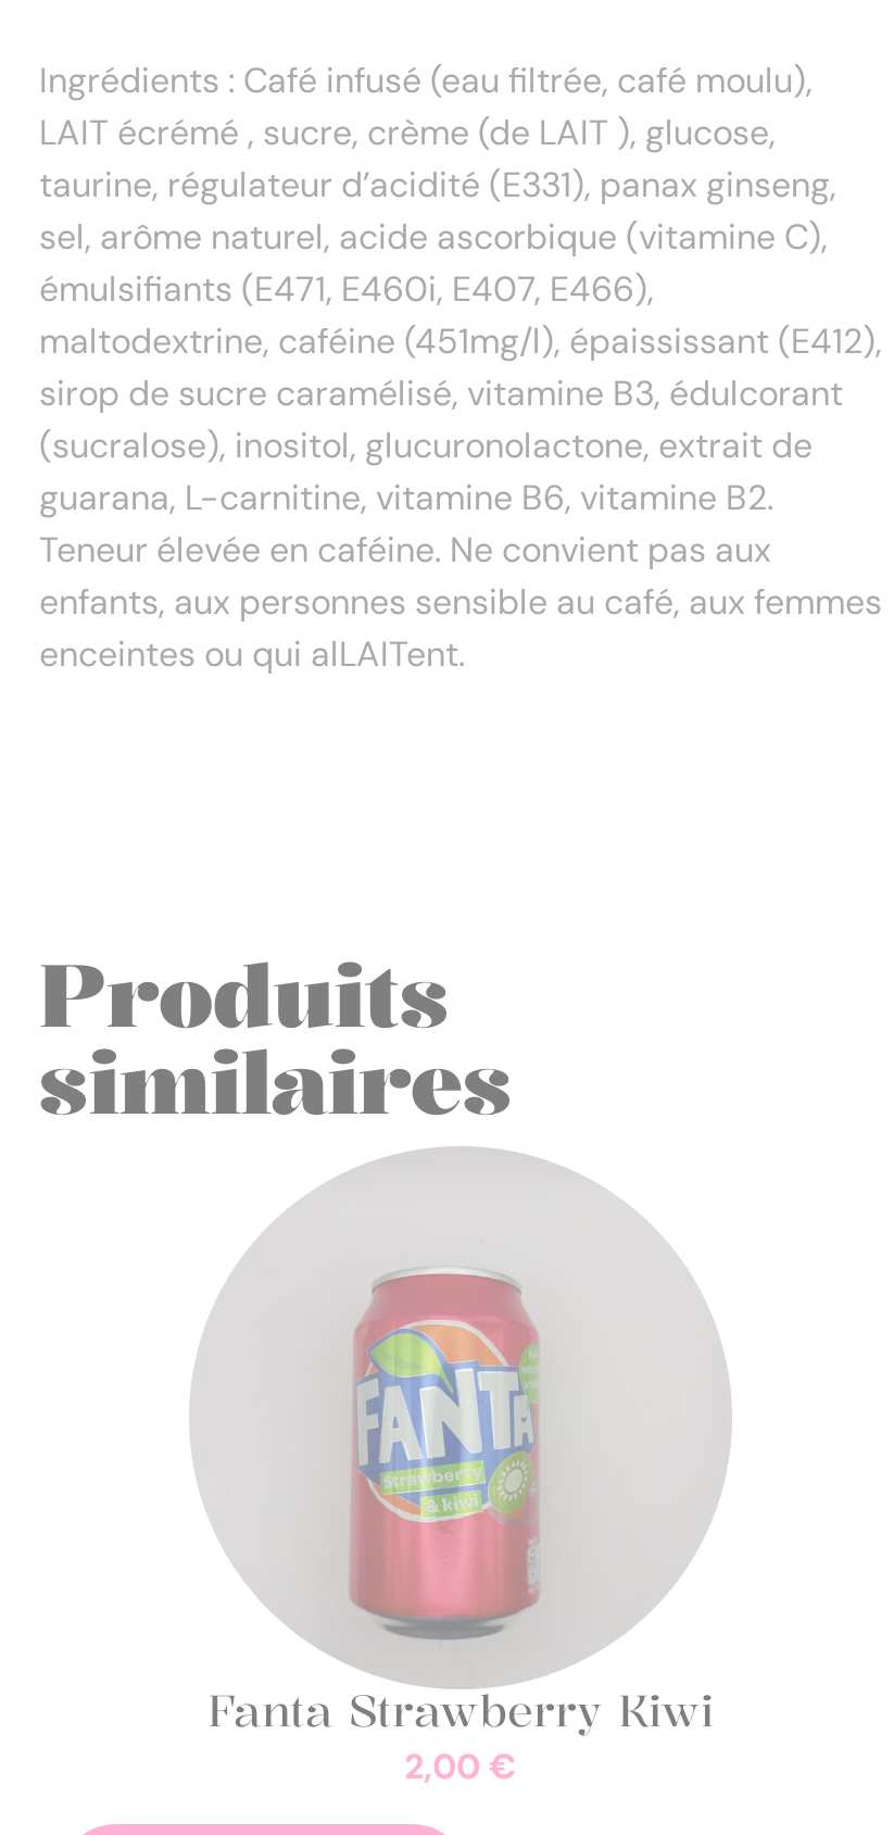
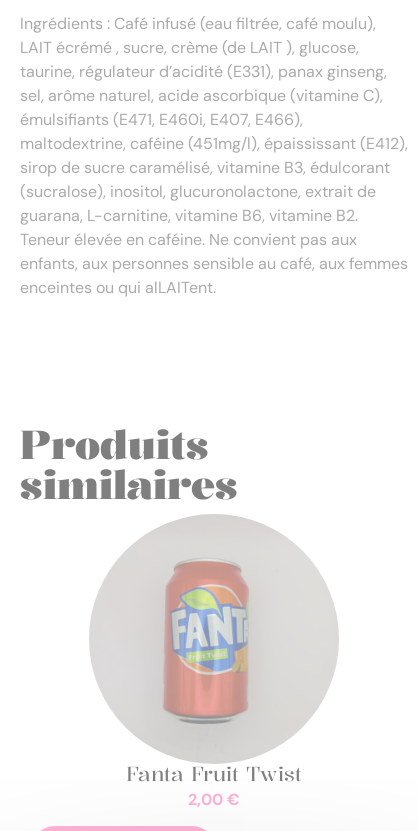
- [image]
- Fanta Strawberry Kiwi
+ [image]
+ Fanta Fruit Twist
